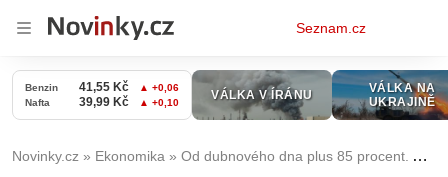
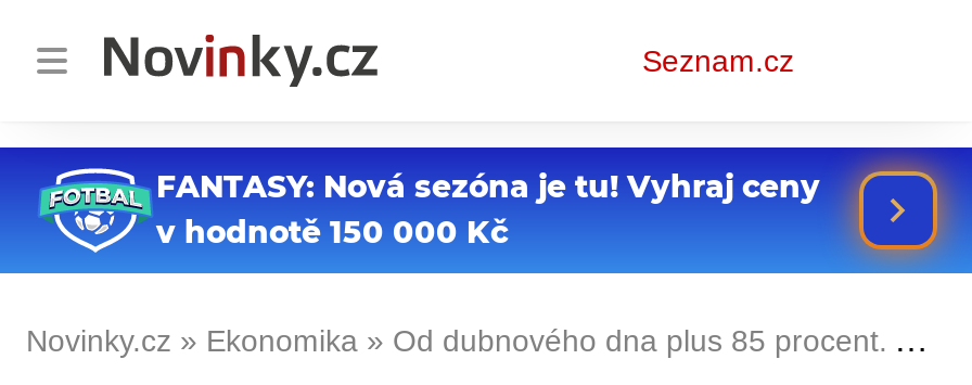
- [image]
+ [image]
